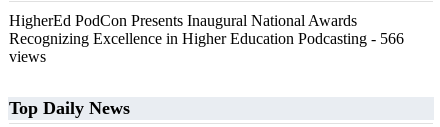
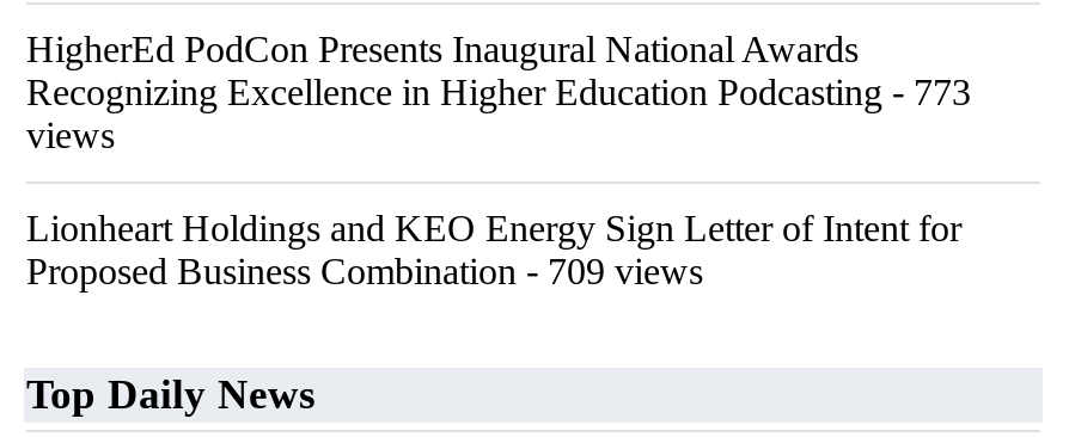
- Recognizing Excellence in Higher Education Podcasting - 566
+ Recognizing Excellence in Higher Education Podcasting - 773

+ Lionheart Holdings and KEO Energy Sign Letter of Intent for
+ Proposed Business Combination - 709 views
